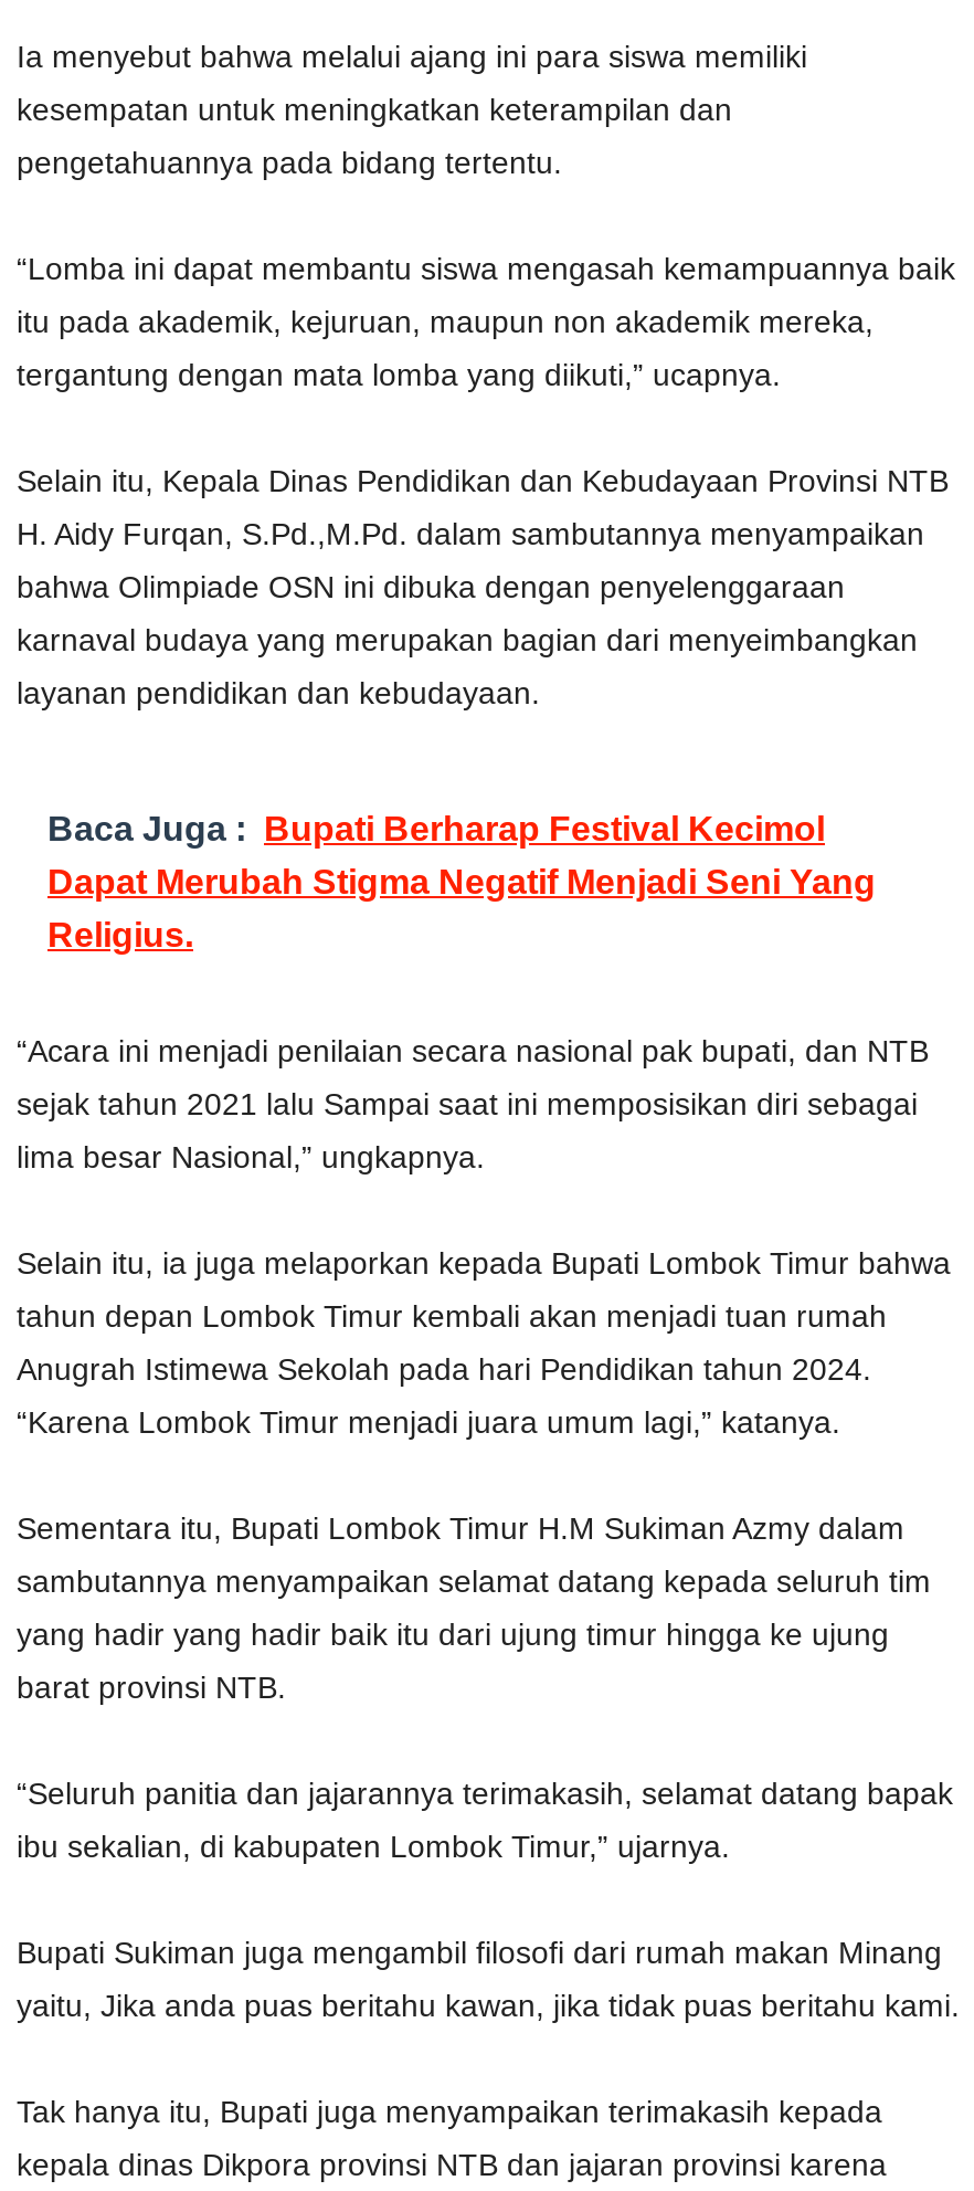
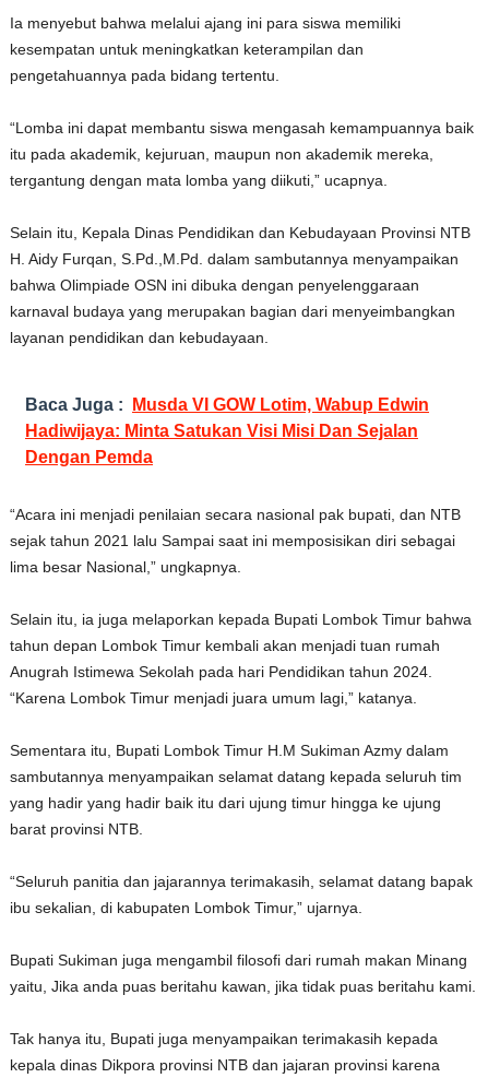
- Baca Juga : Bupati Berharap Festival Kecimol
- Dapat Merubah Stigma Negatif Menjadi Seni Yang
- Religius.
+ Baca Juga : Musda VI GOW Lotim, Wabup Edwin
+ Hadiwijaya: Minta Satukan Visi Misi Dan Sejalan
+ Dengan Pemda
